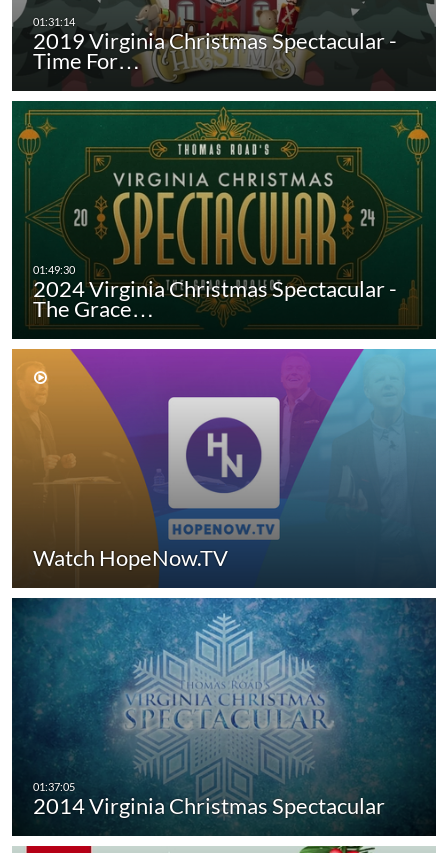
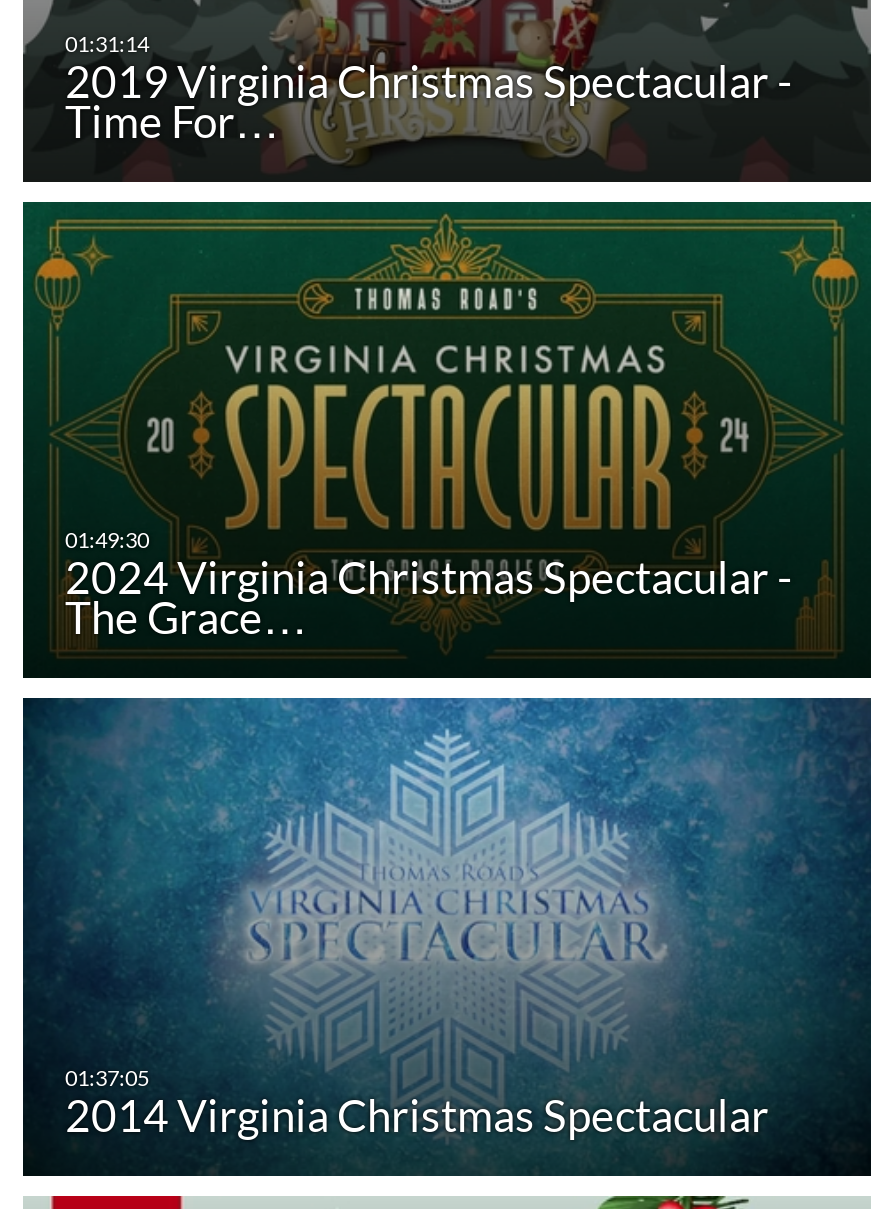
- [image]
- Watch HopeNow.TV
